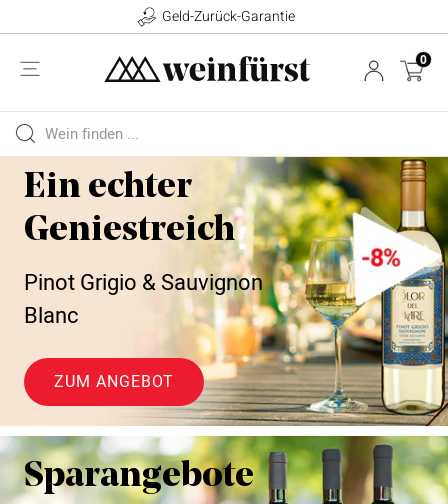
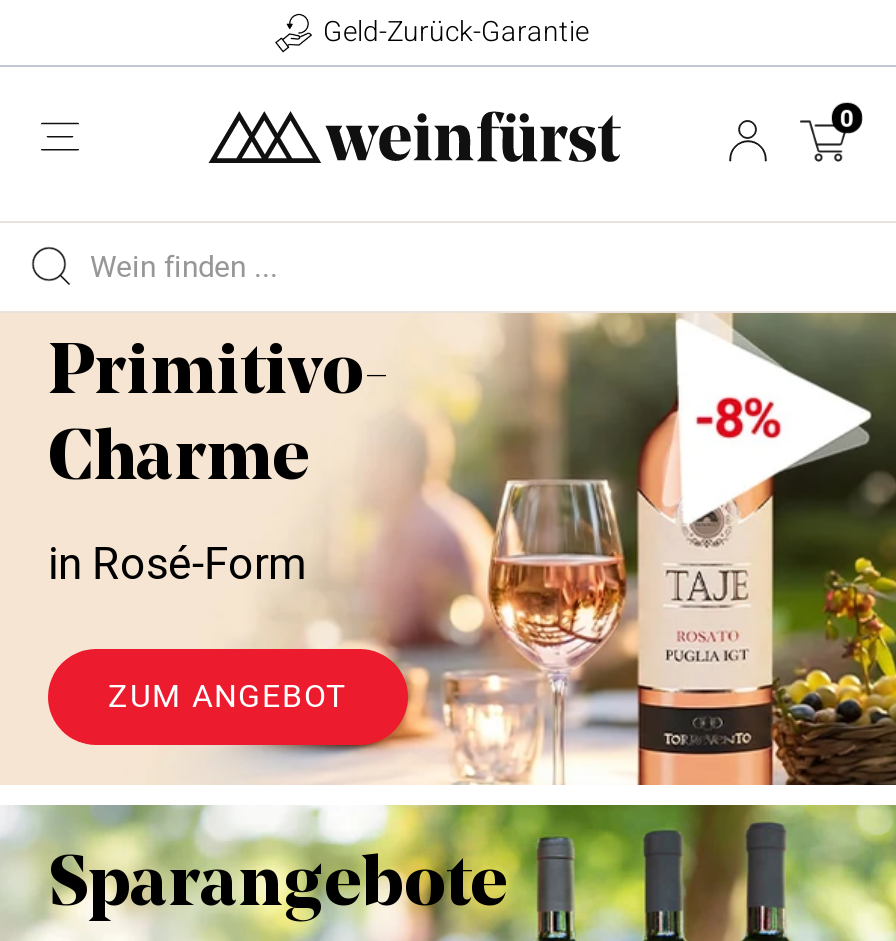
- [image]
- Ein echter
- Geniestreich
+ [image]
+ Primitivo-
+ Charme

- Pinot Grigio & Sauvignon
- Blanc
+ in Rosé-Form
